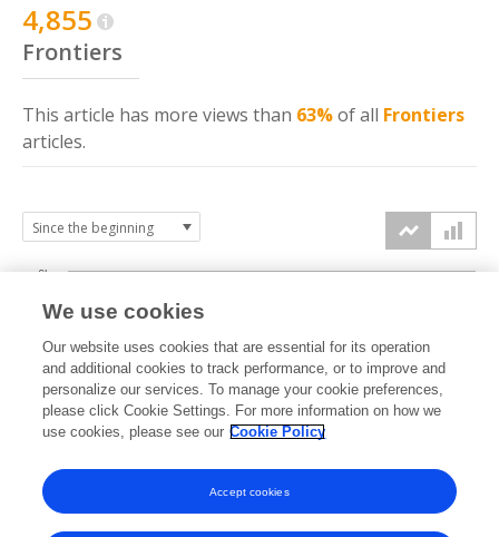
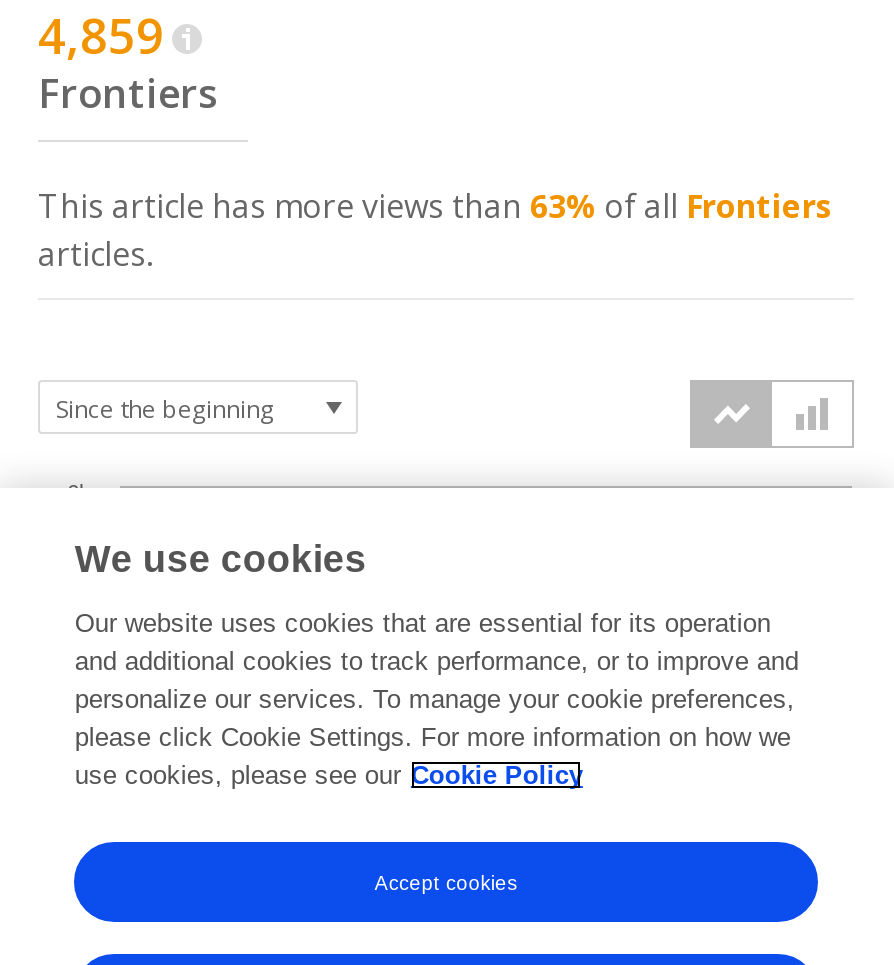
- 4,855
+ 4,859
